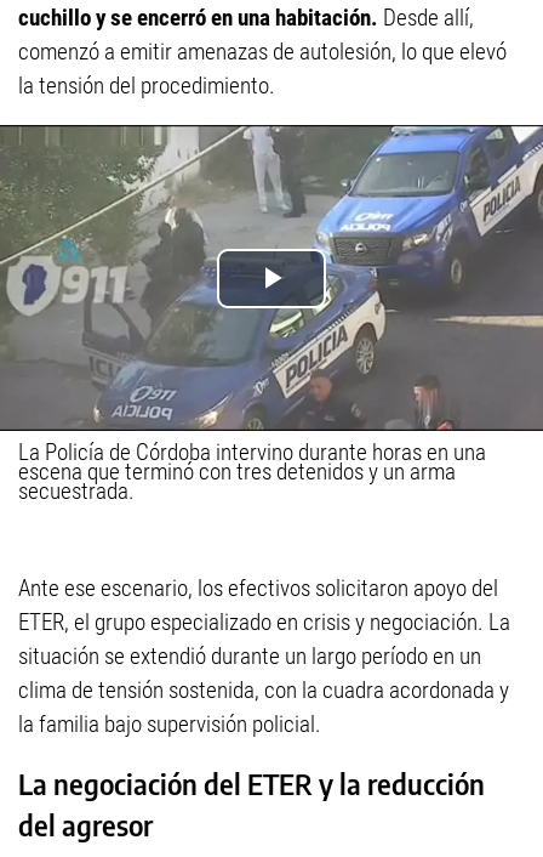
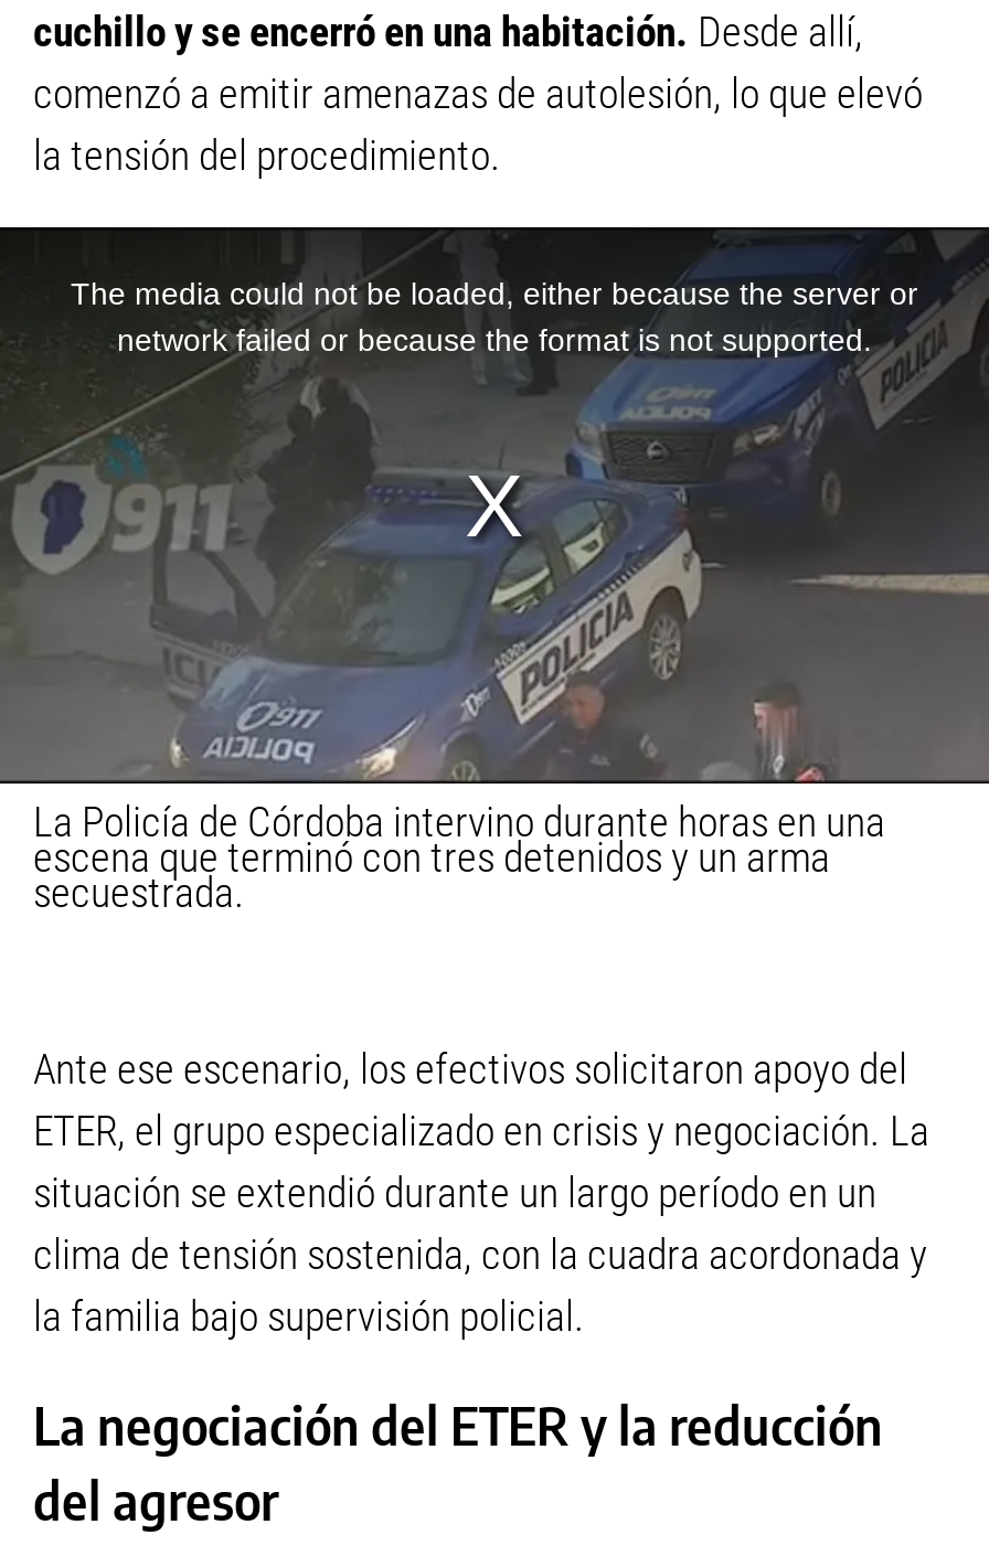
- [image]
+ [image]
